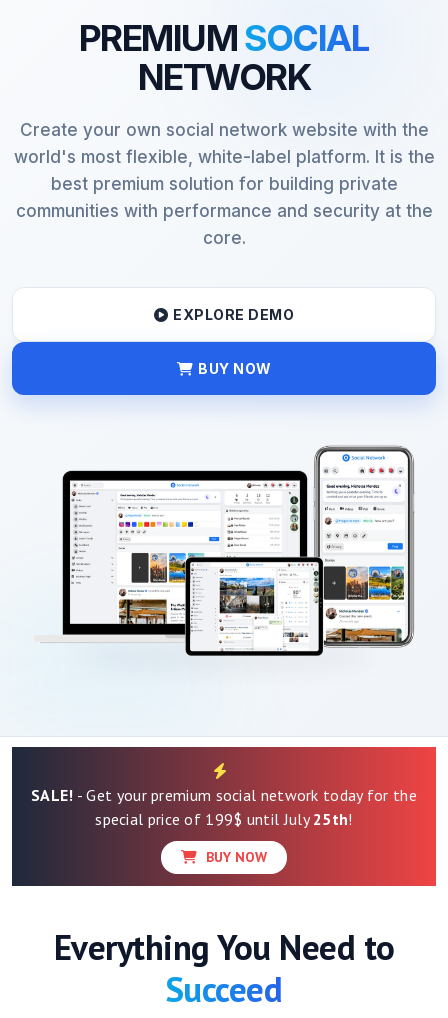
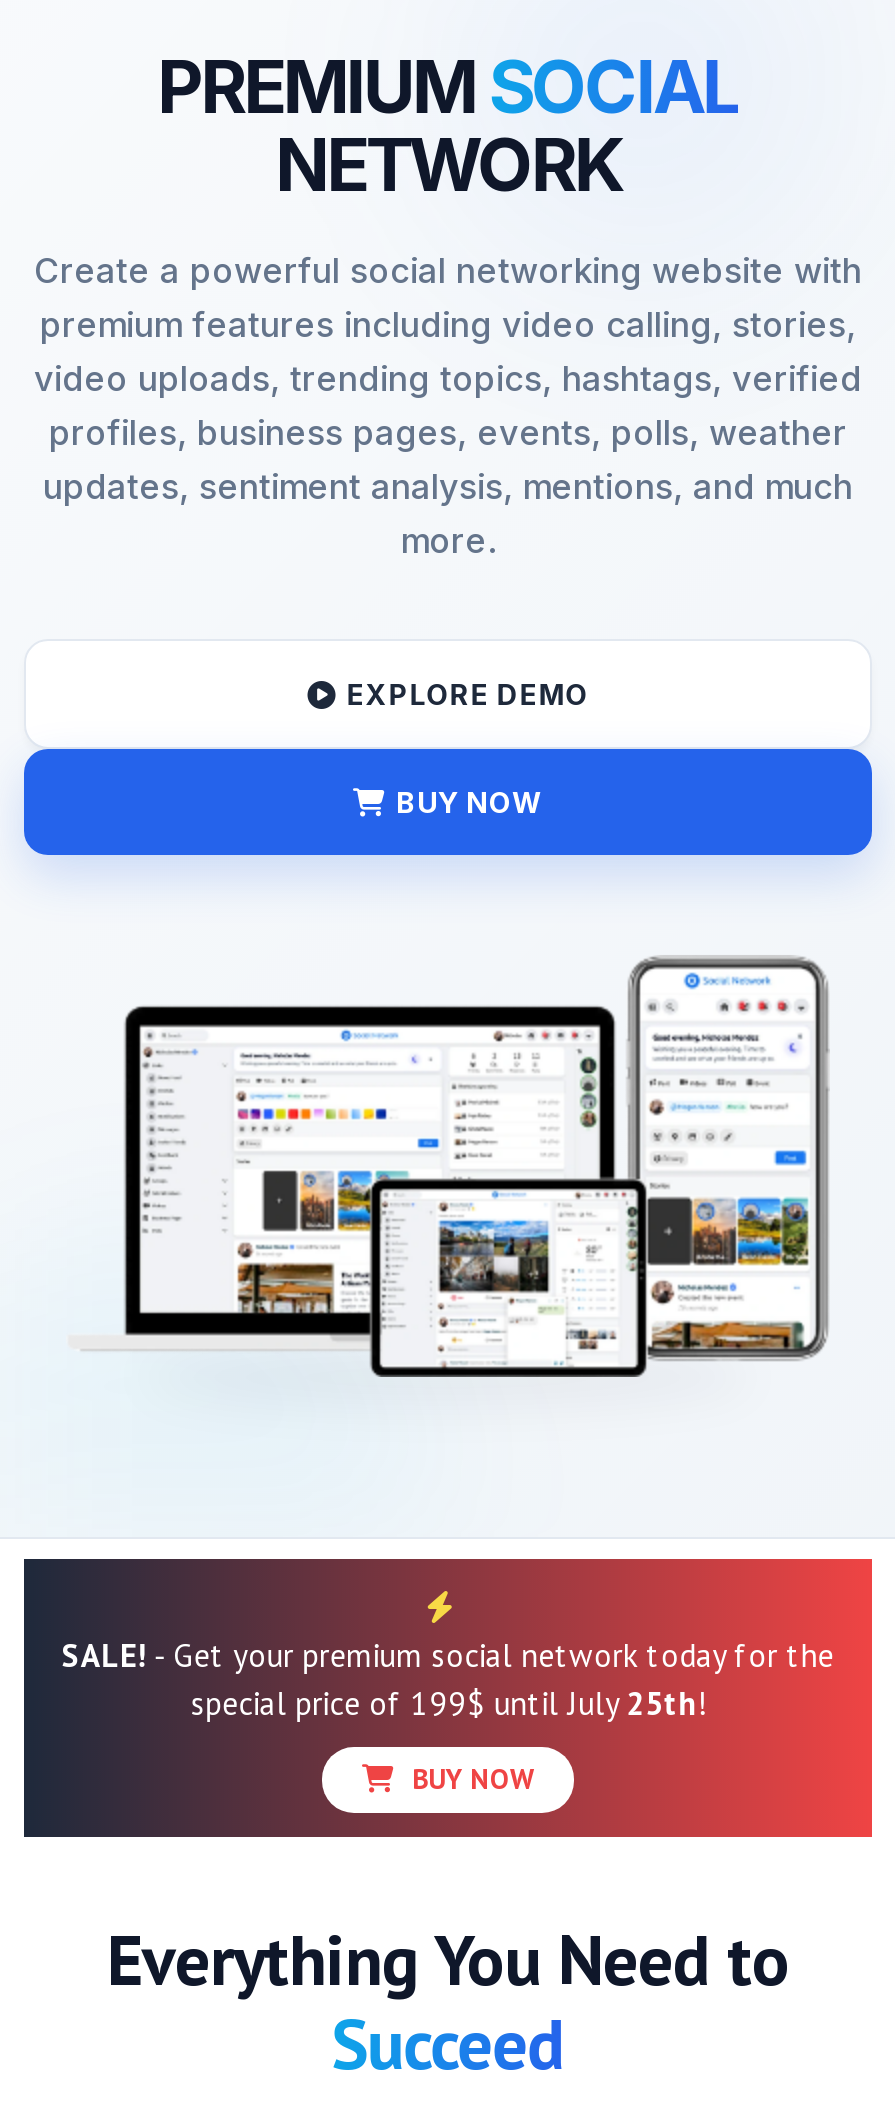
- Create your own social network website with the
- world's most flexible, white-label platform. It is the
- best premium solution for building private
- communities with performance and security at the
- core.
+ Create a powerful social networking website with
+ premium features including video calling, stories,
+ video uploads, trending topics, hashtags, verified
+ profiles, business pages, events, polls, weather
+ updates, sentiment analysis, mentions, and much
+ more.
